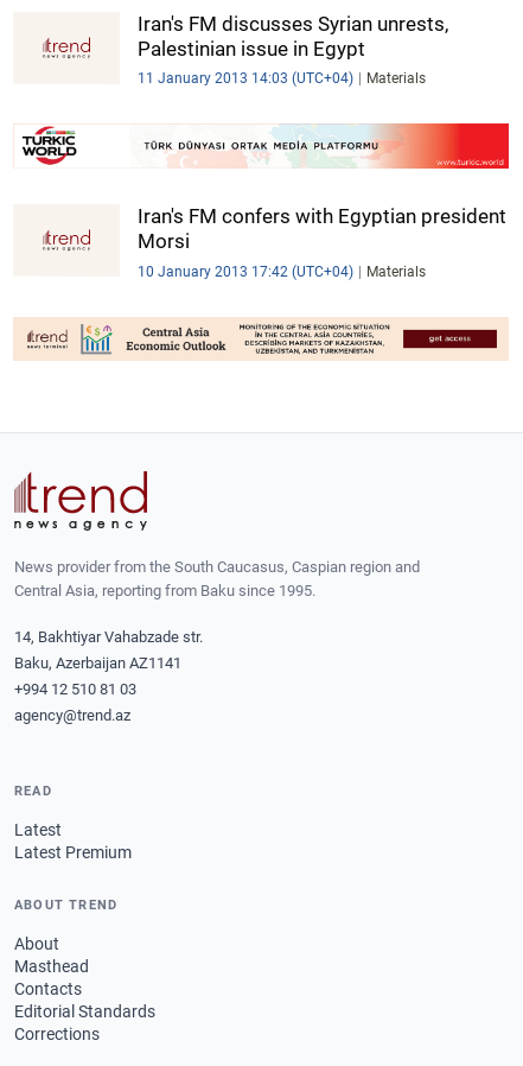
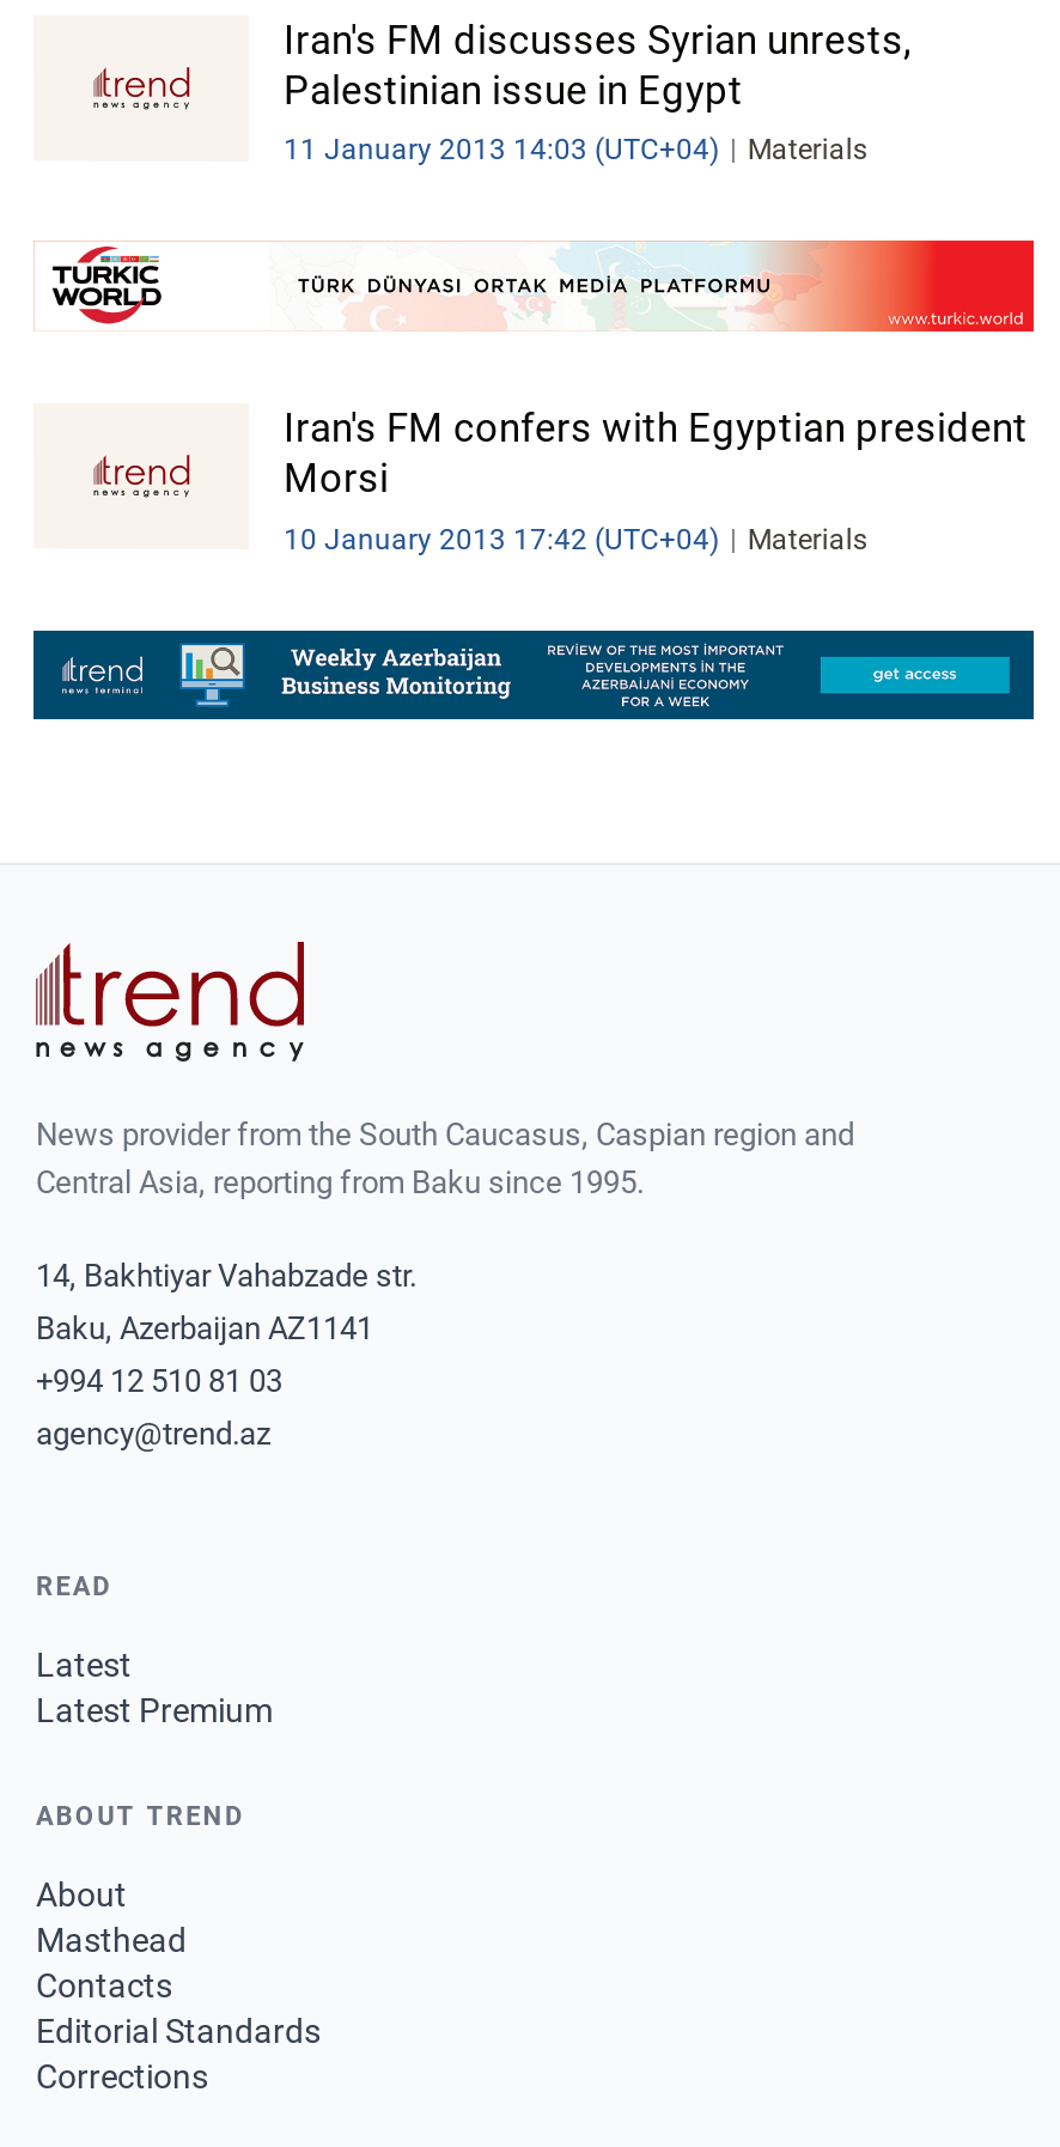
- [image]
+ [image]
